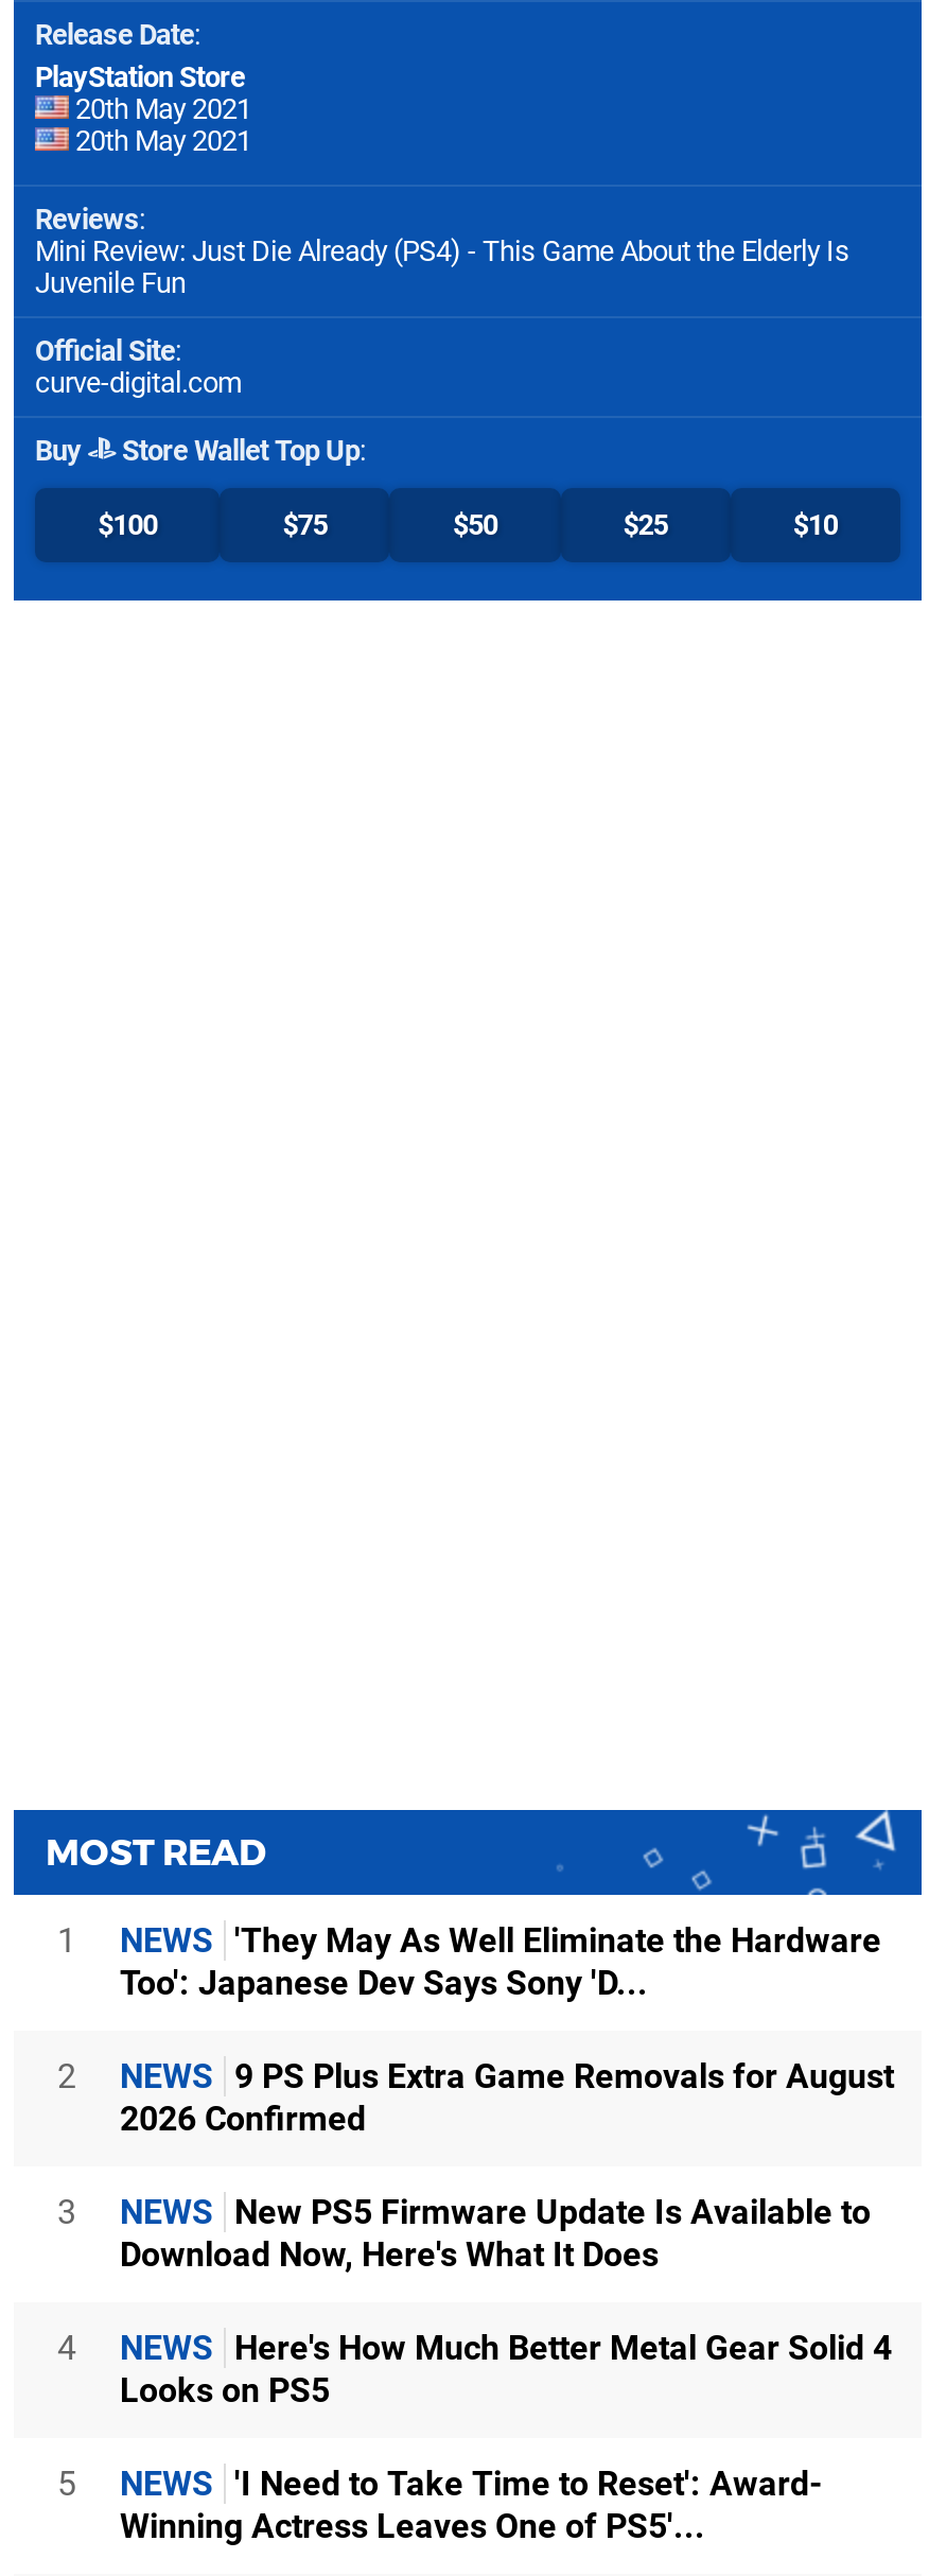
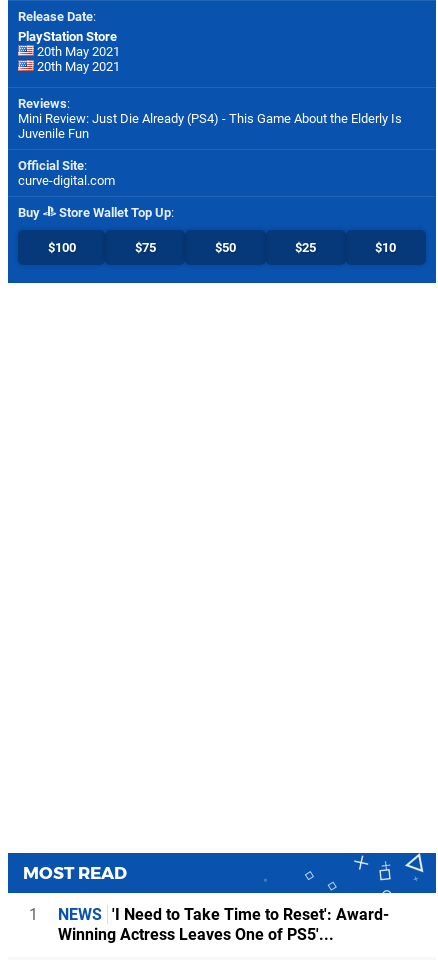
- NEWS 'They May As Well Eliminate the Hardware
- Too': Japanese Dev Says Sony 'D...
- 2
- NEWS 9 PS Plus Extra Game Removals for August
- 2026 Confirmed
- 3
- NEWS New PS5 Firmware Update Is Available to
- Download Now, Here's What It Does
- 4
- NEWS Here's How Much Better Metal Gear Solid 4
- Looks on PS5
- 5
